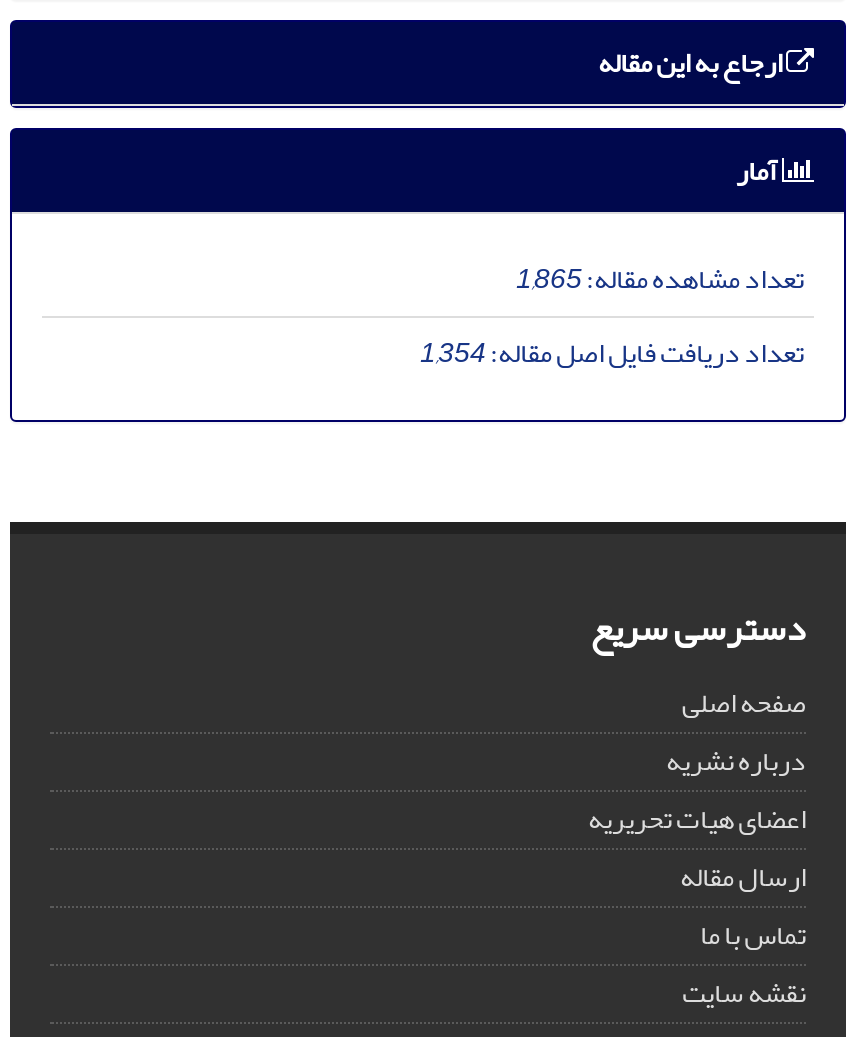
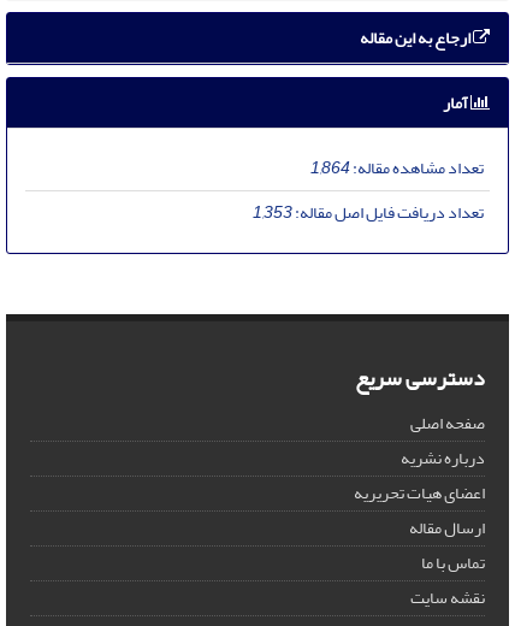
- تعداد مشاهده مقاله:1,865
+ تعداد مشاهده مقاله:1,864

- تعداد دریافت فایل اصل مقاله:1,354
+ تعداد دریافت فایل اصل مقاله:1,353
